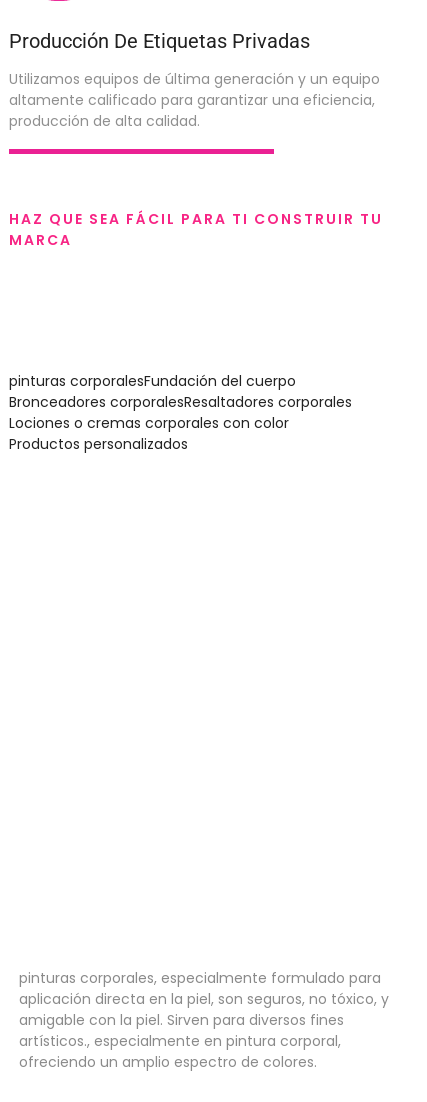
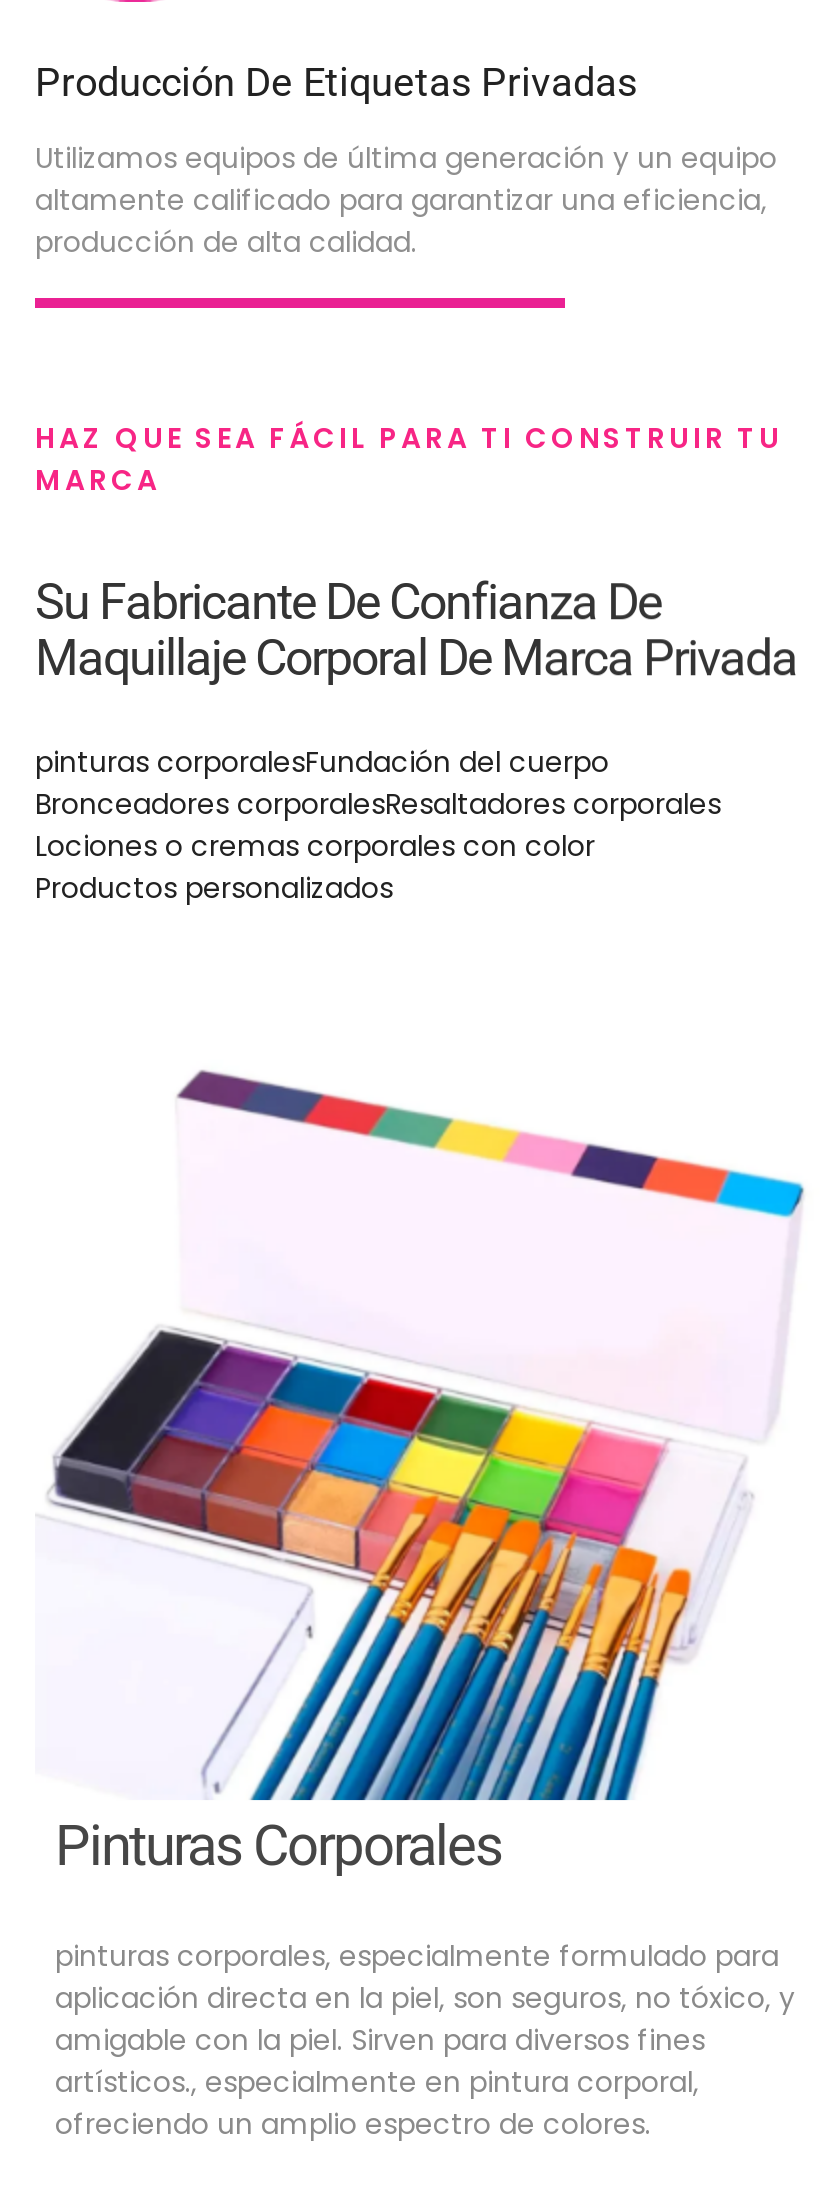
+ Su Fabricante De Confianza De
+ Maquillaje Corporal De Marca Privada

+ [image]
+ Pinturas Corporales
